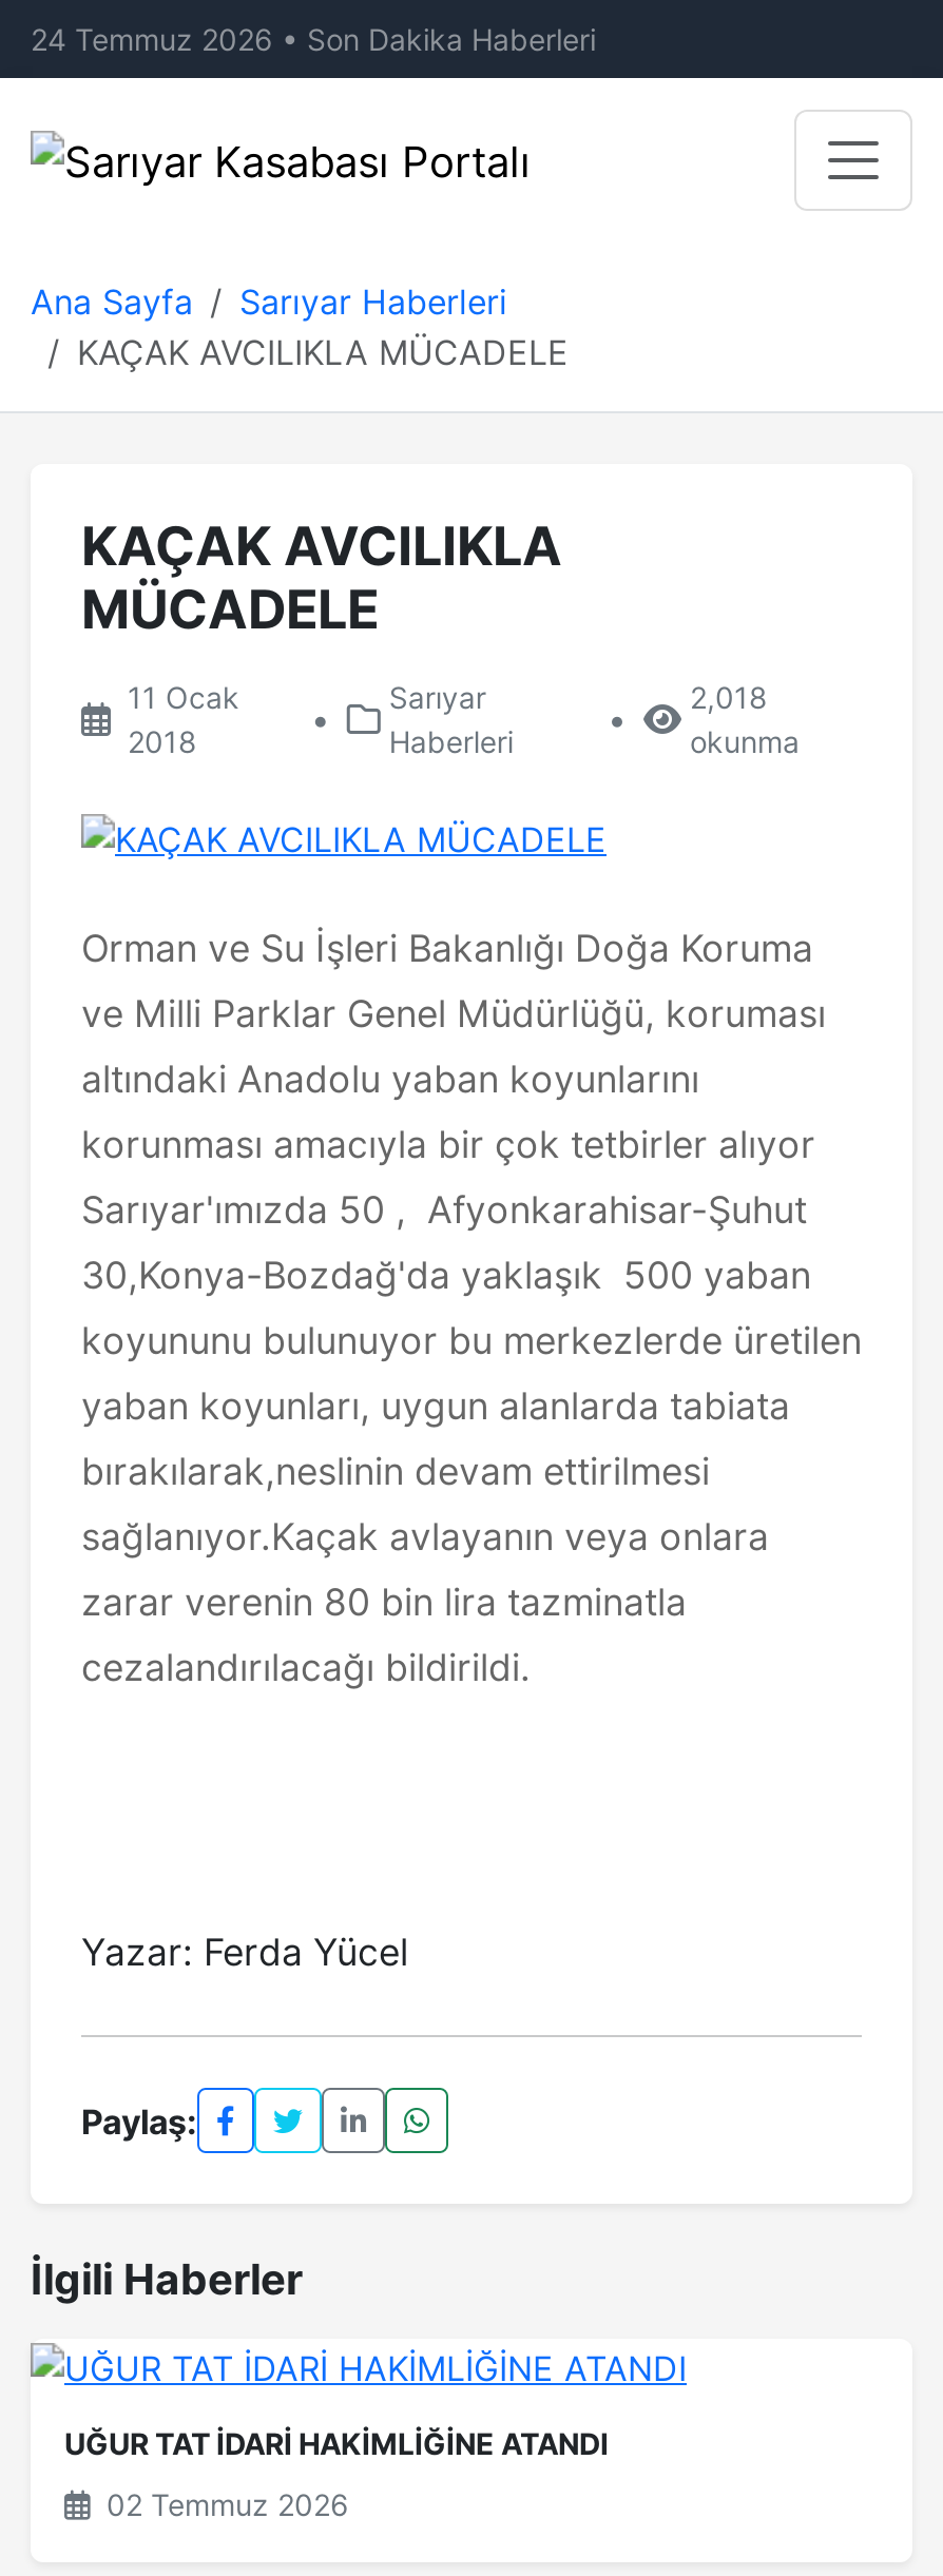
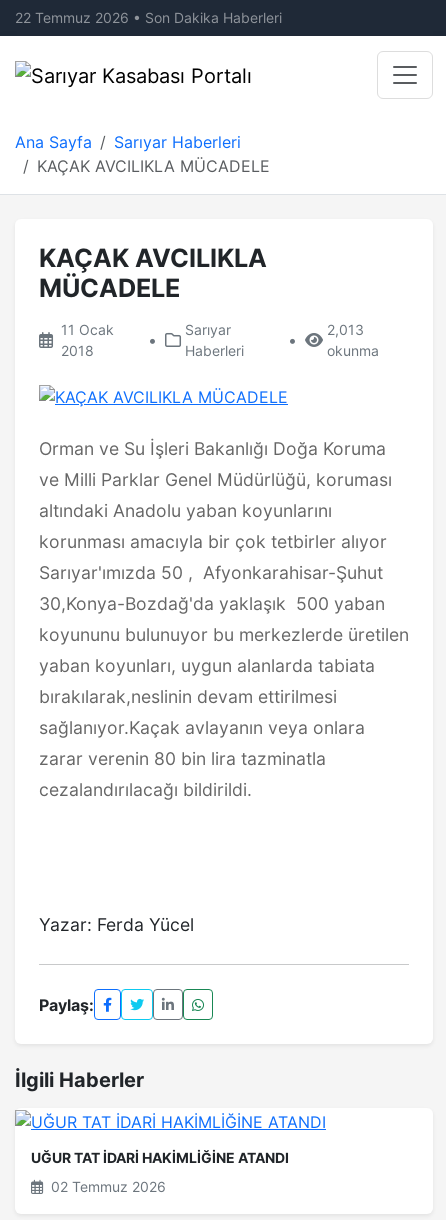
- 24 Temmuz 2026 • Son Dakika Haberleri
+ 22 Temmuz 2026 • Son Dakika Haberleri

- 2,018
+ 2,013
